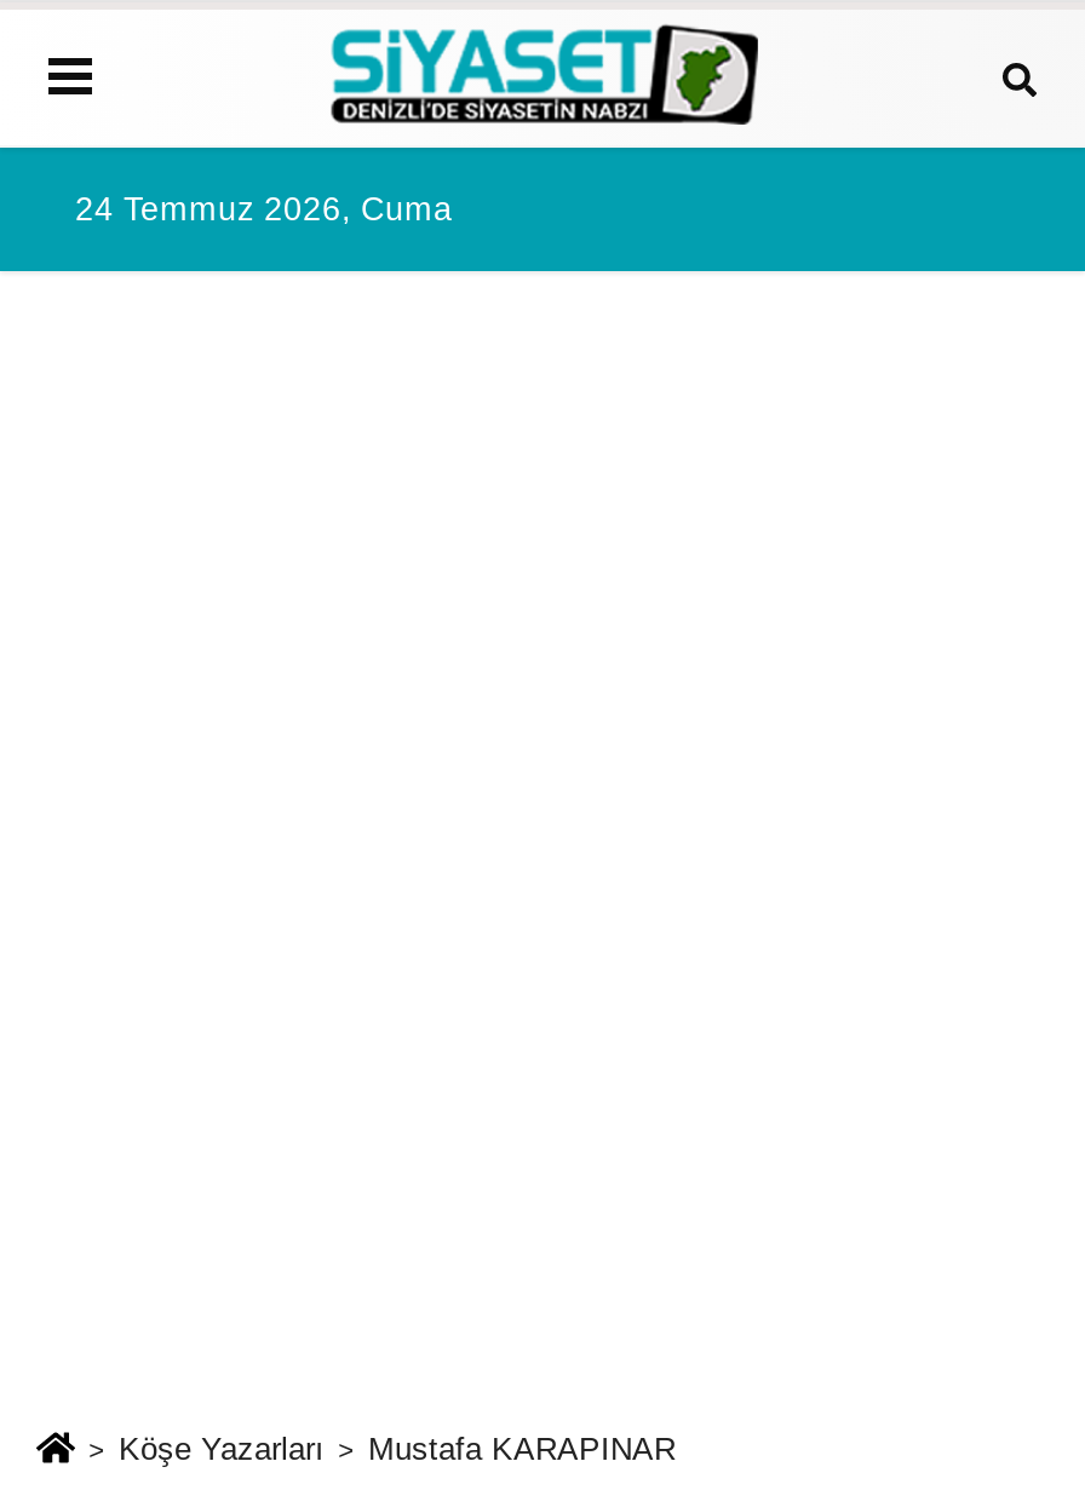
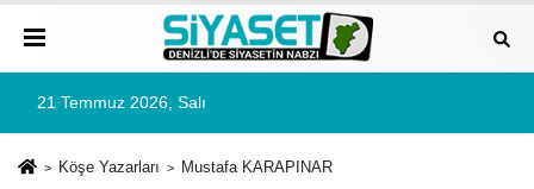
- 24 Temmuz 2026, Cuma
+ 21 Temmuz 2026, Salı
